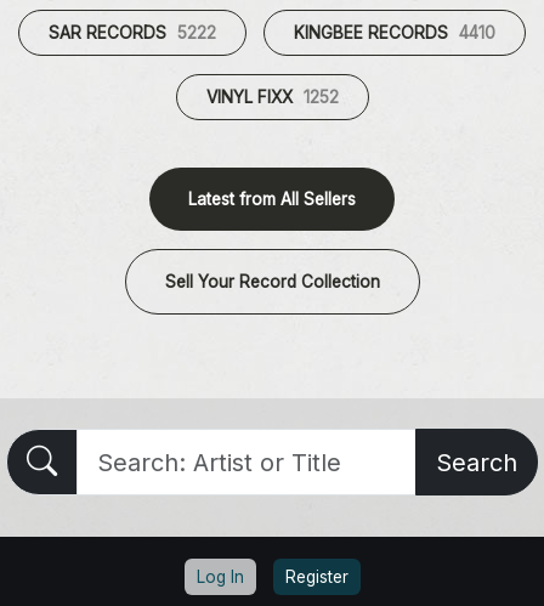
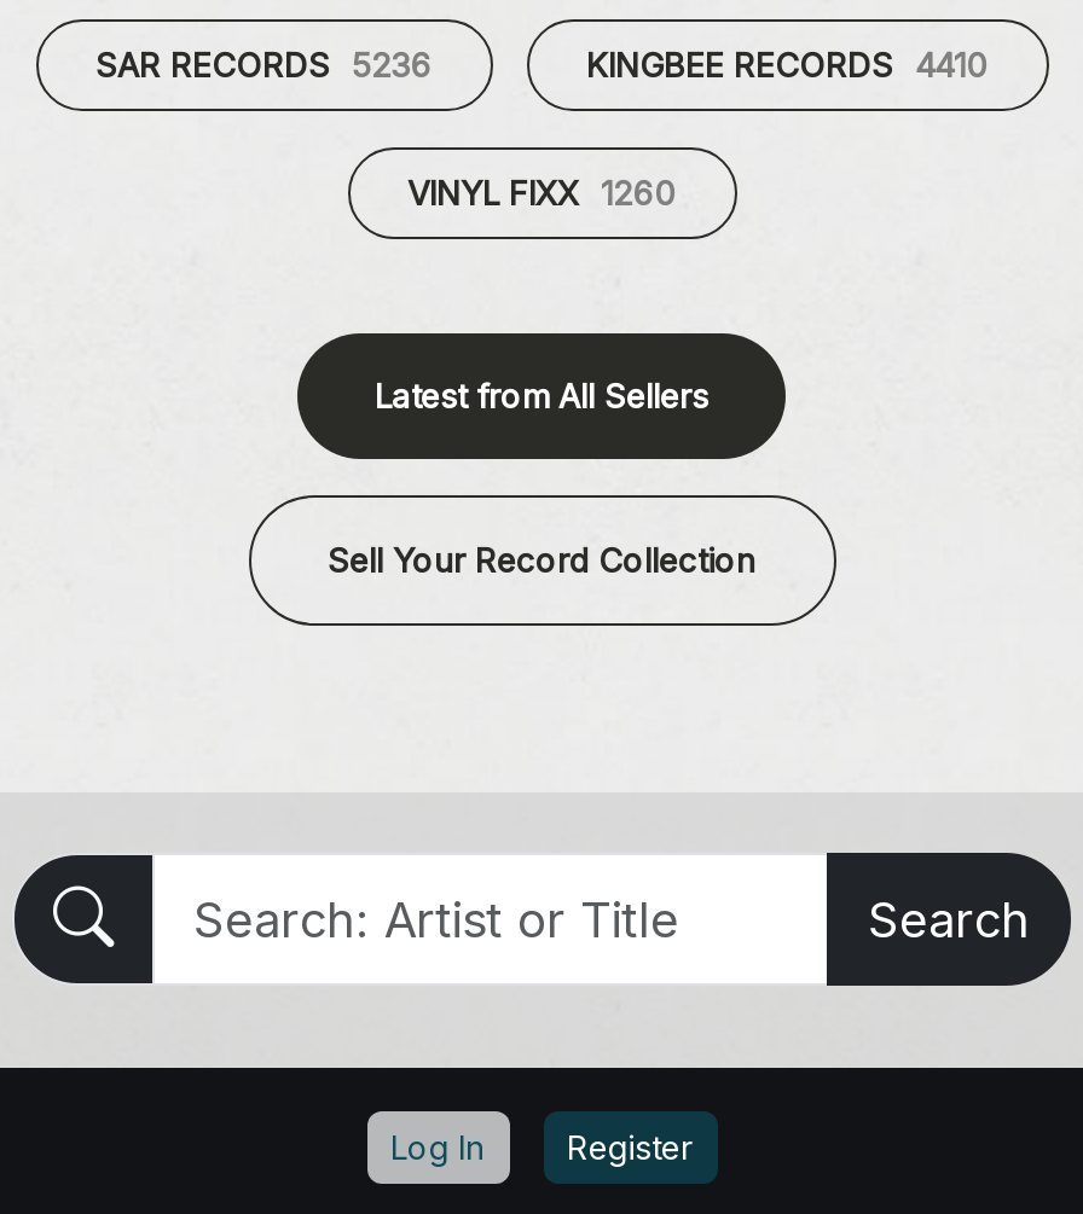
- SAR RECORDS 5222
+ SAR RECORDS 5236

- VINYL FIXX 1252
+ VINYL FIXX 1260
